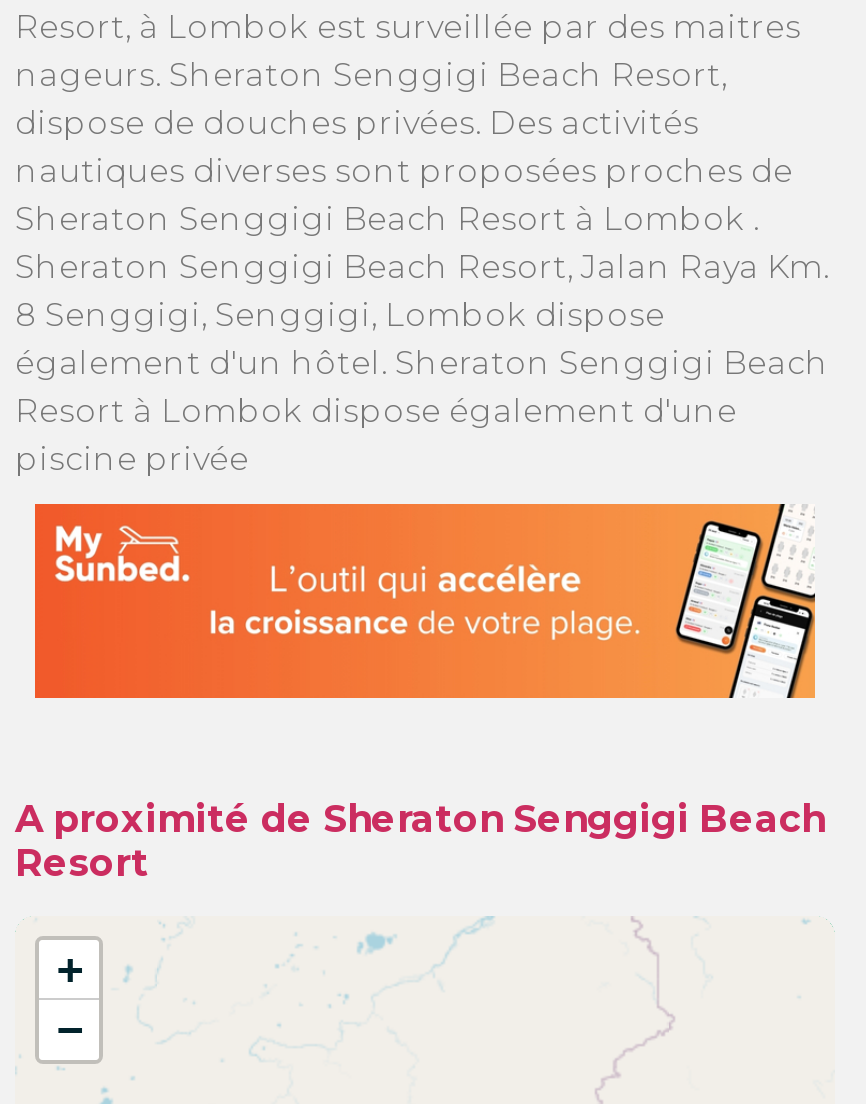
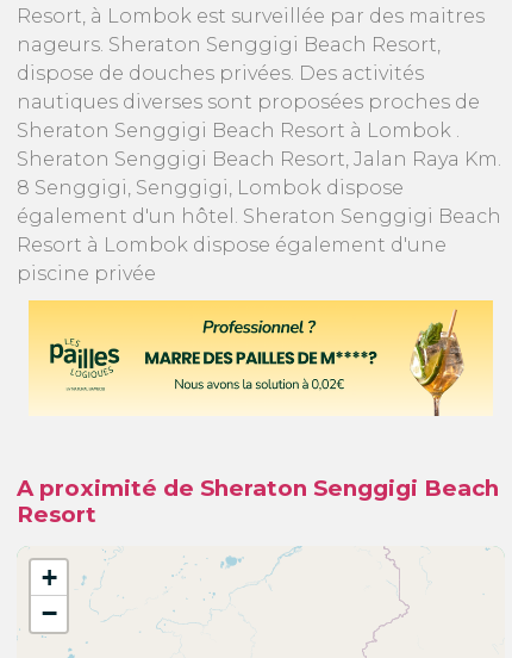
- [image]
+ [image]
